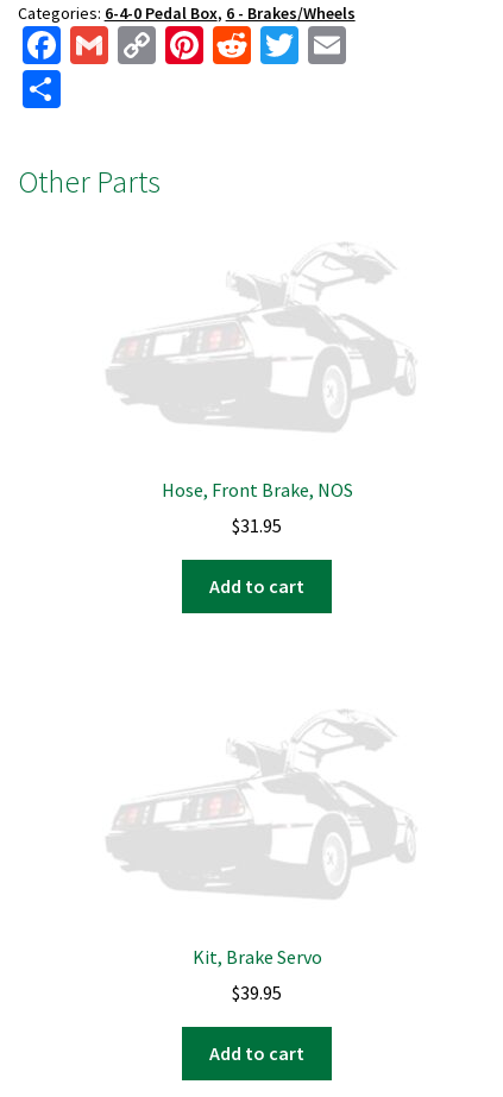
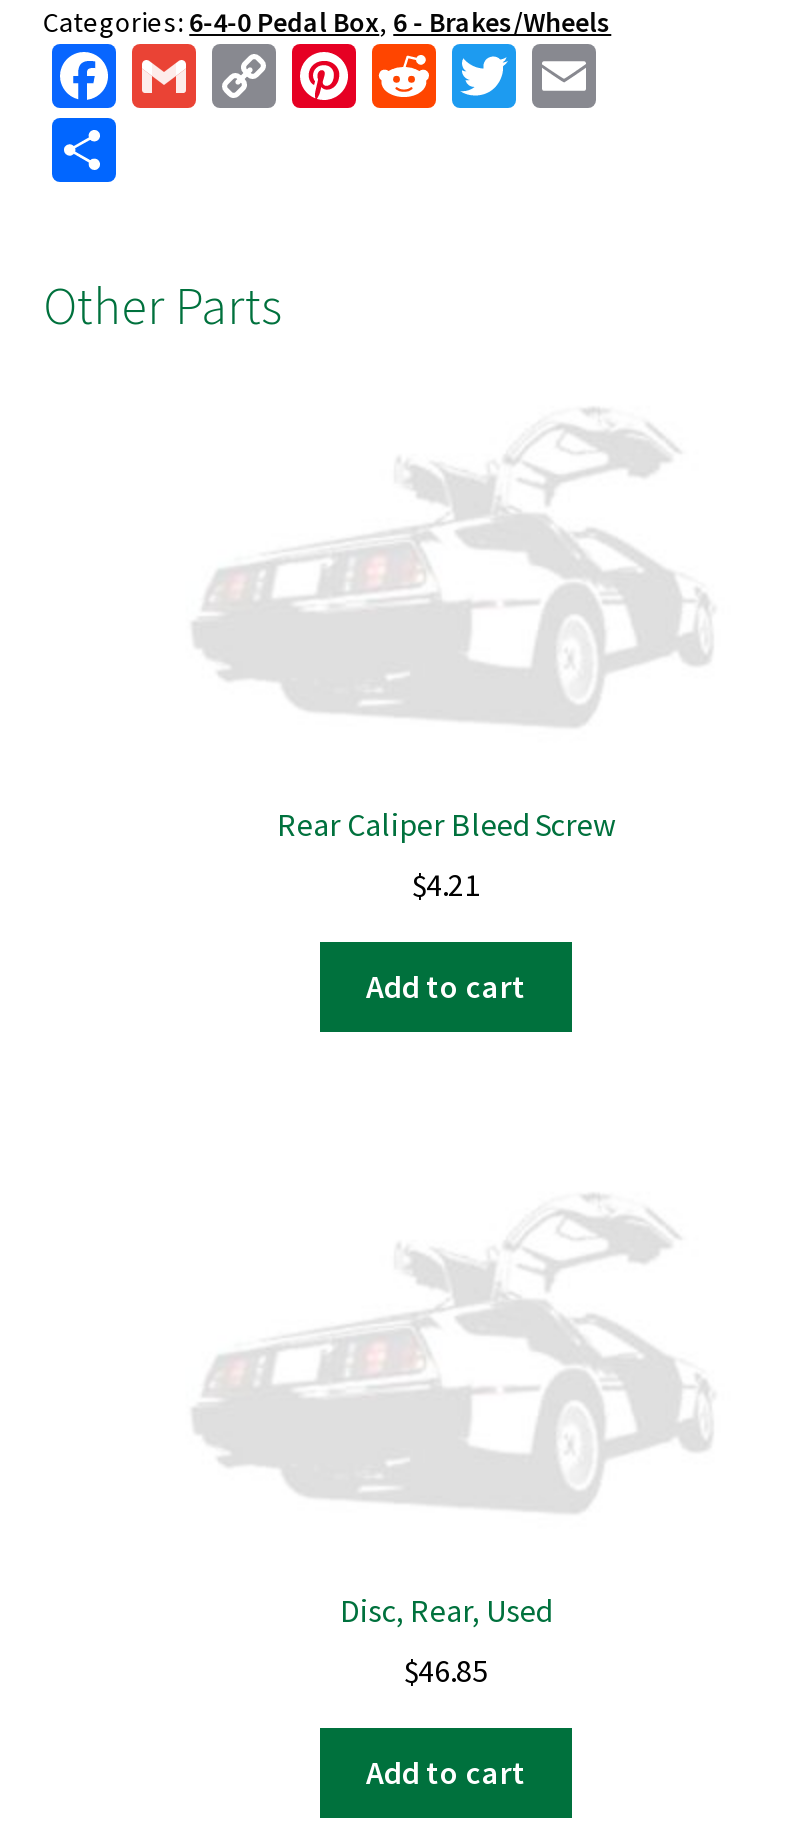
- Hose, Front Brake, NOS
+ Rear Caliper Bleed Screw

- $31.95
+ $4.21

- Kit, Brake Servo
+ Disc, Rear, Used

- $39.95
+ $46.85
